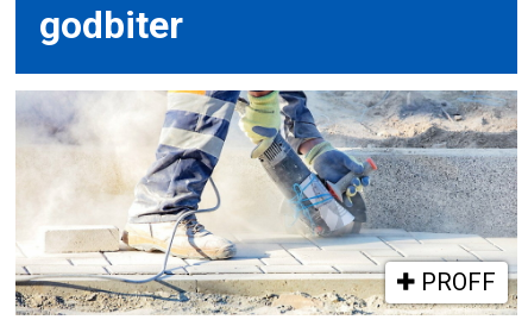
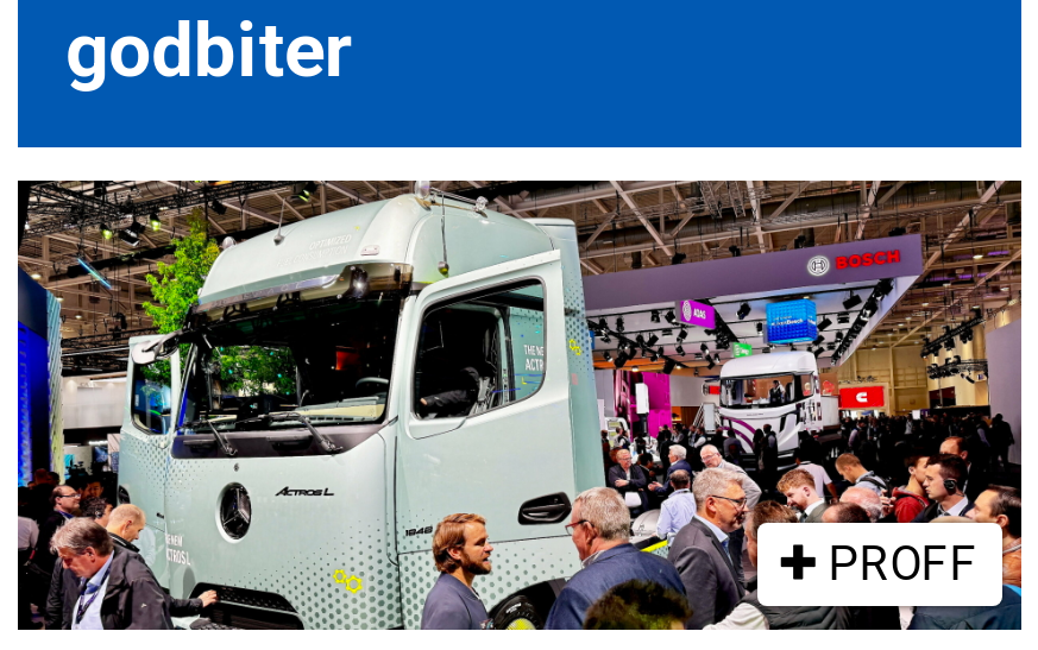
- [image]
+ [image]
